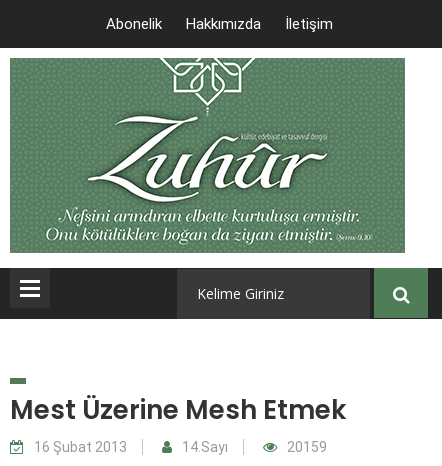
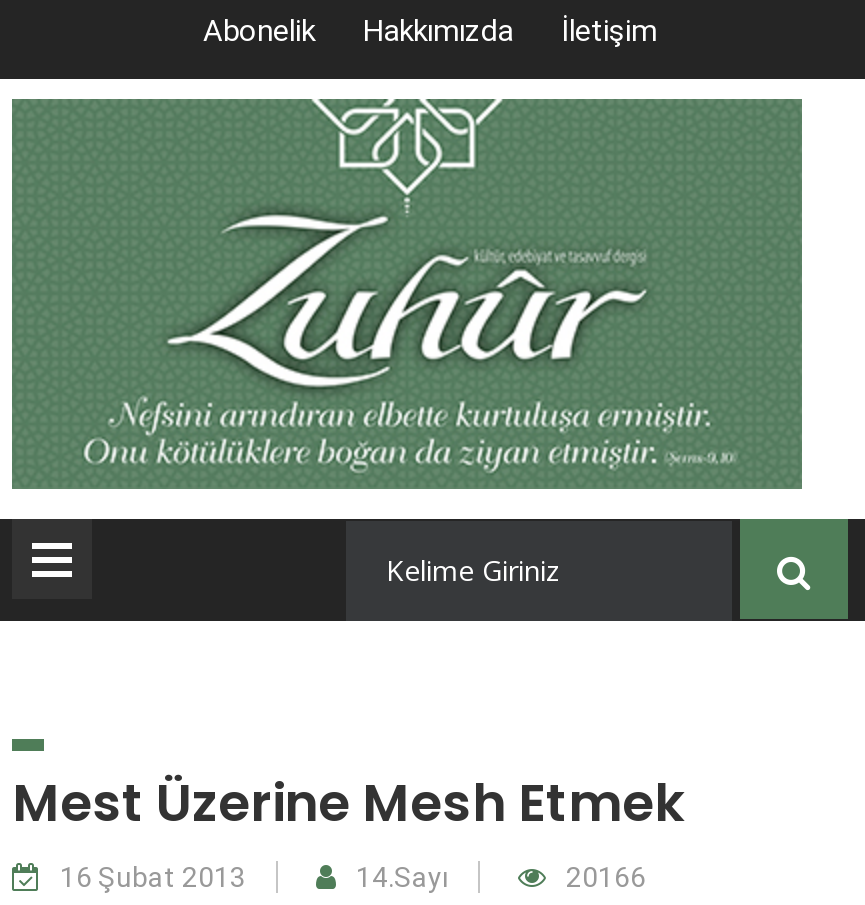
- 20159
+ 20166
